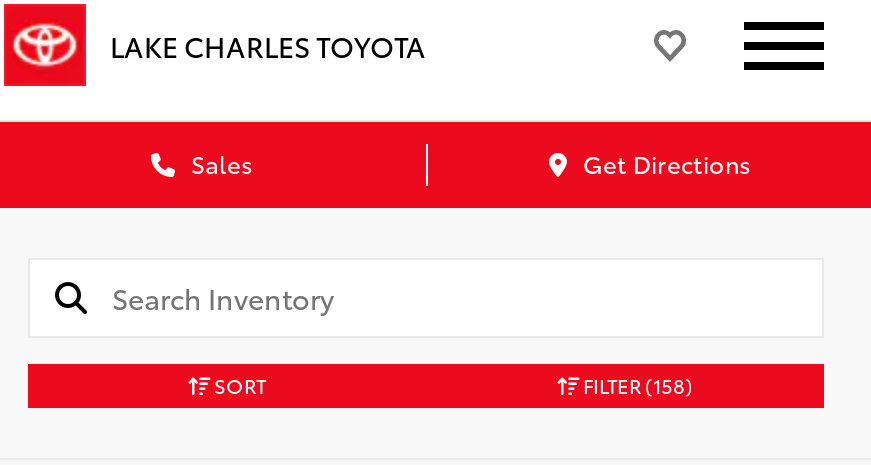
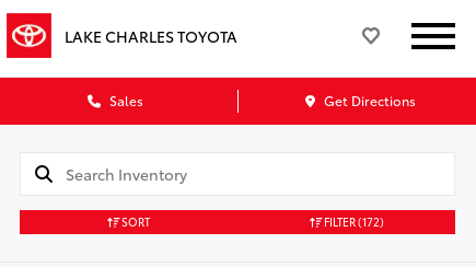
- FILTER (158)
+ FILTER (172)
